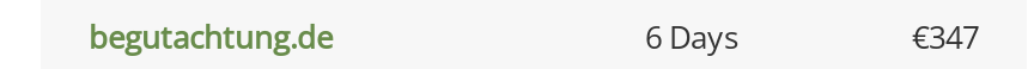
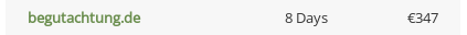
- 6 Days
+ 8 Days
